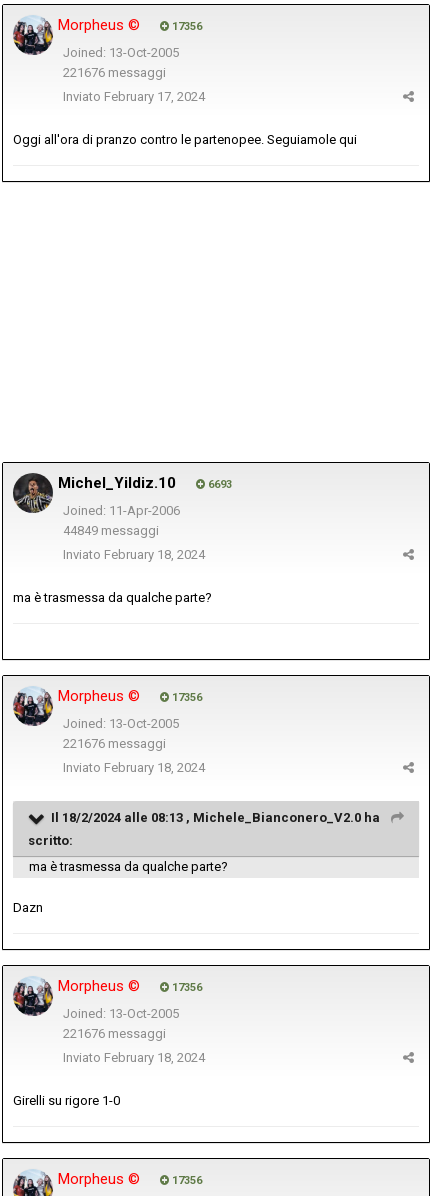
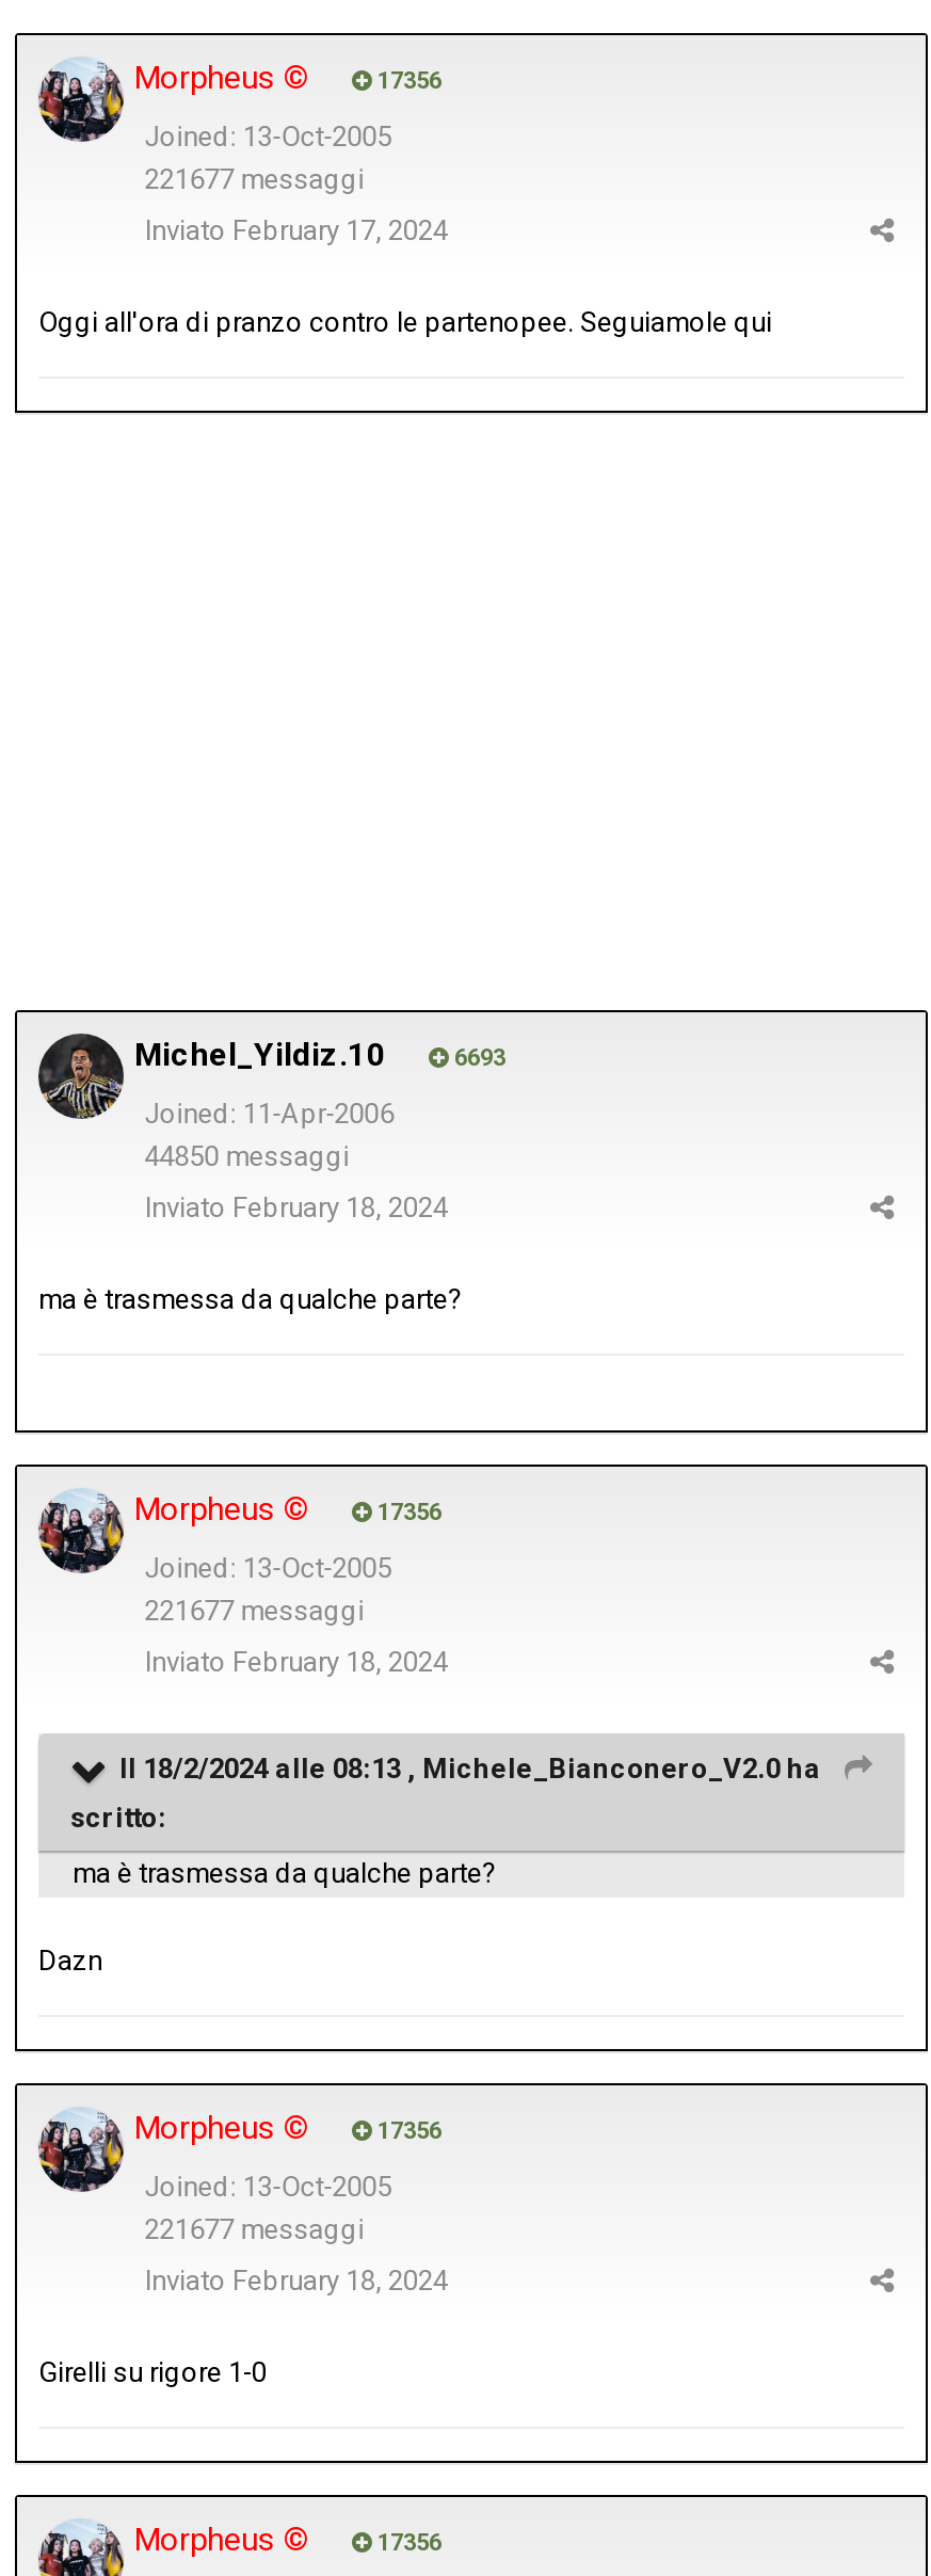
- 221676 messaggi
+ 221677 messaggi

- 44849 messaggi
+ 44850 messaggi

- 221676 messaggi
+ 221677 messaggi

- 221676 messaggi
+ 221677 messaggi
